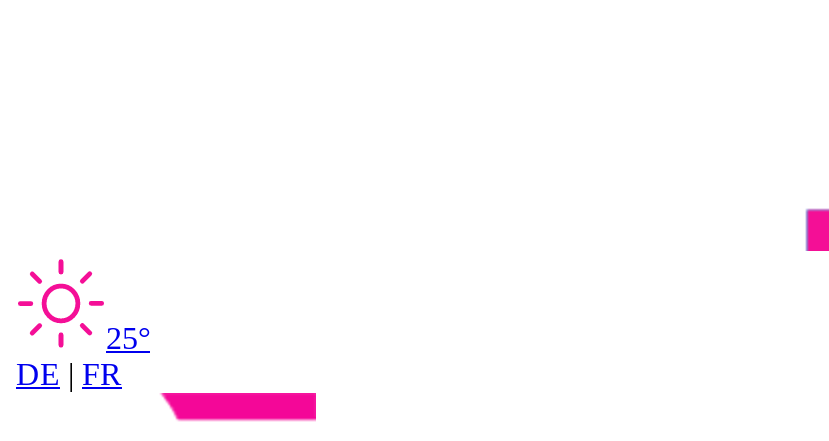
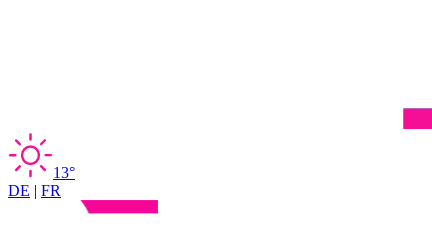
- 25°
+ 13°
